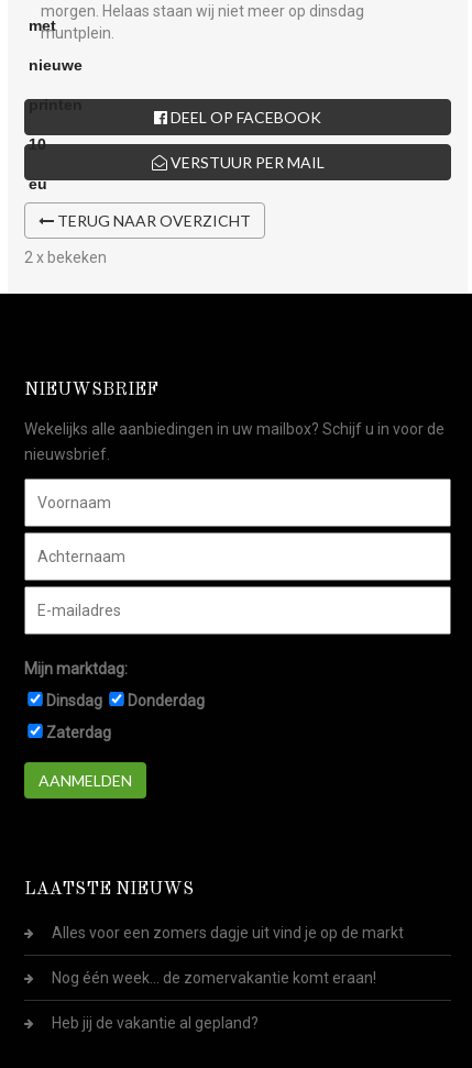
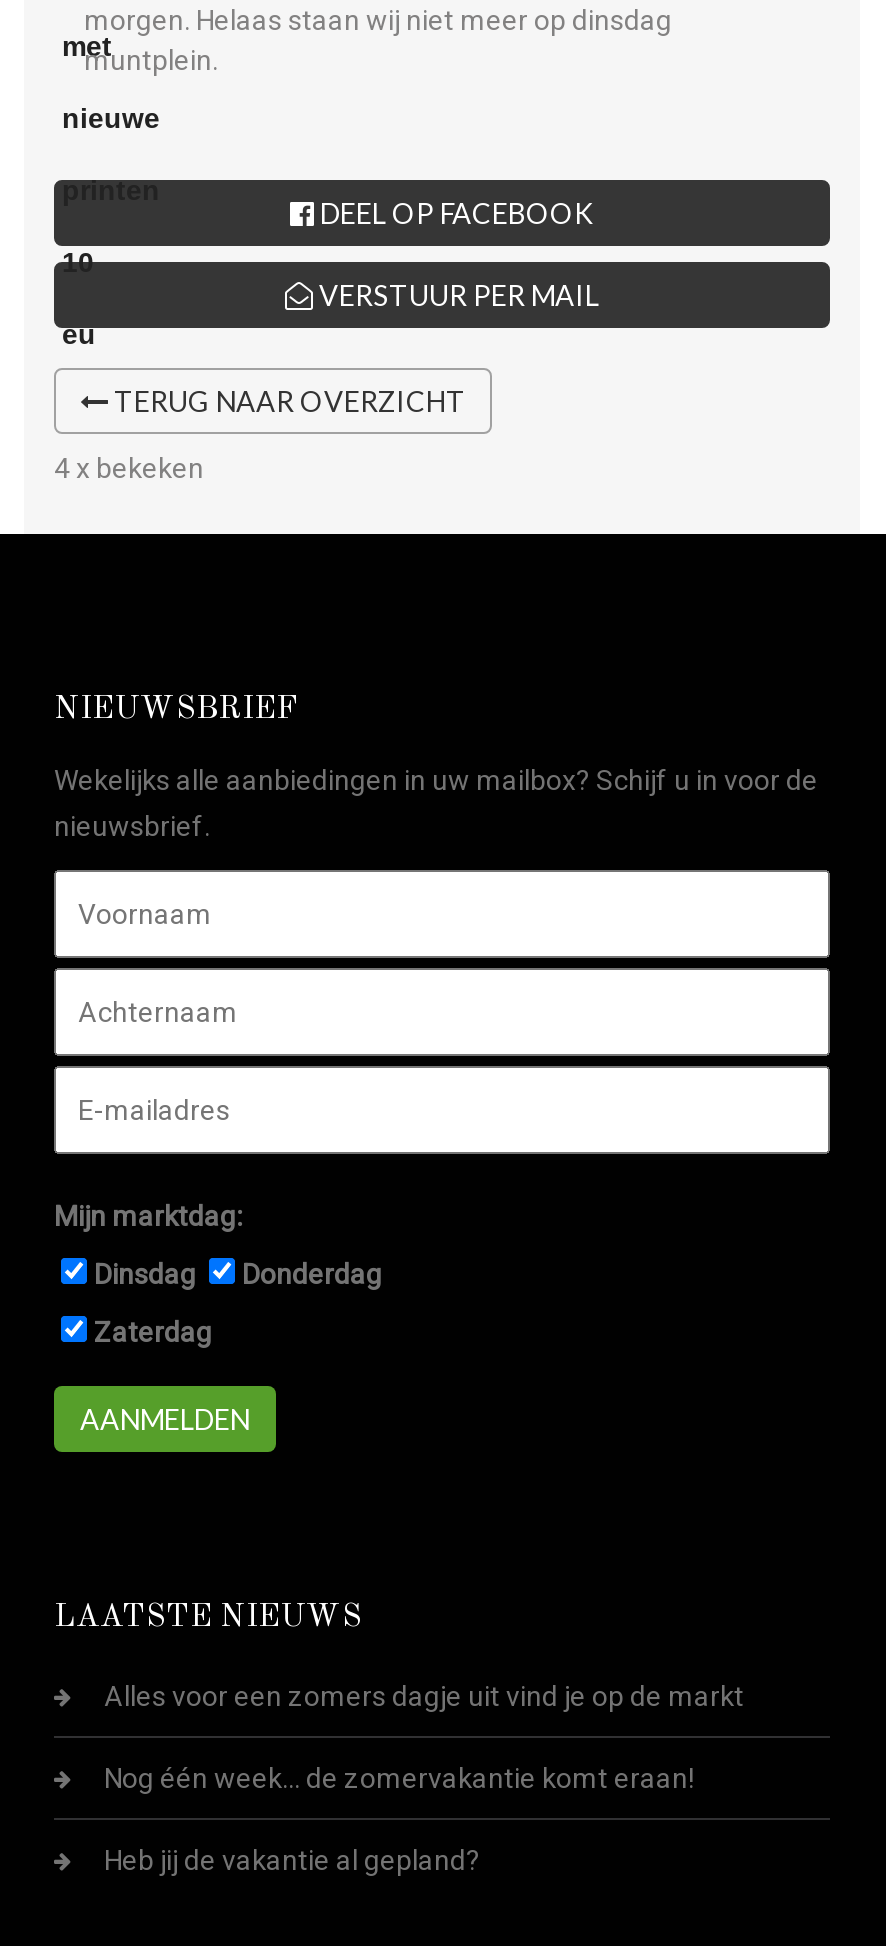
- 2 x bekeken
+ 4 x bekeken
